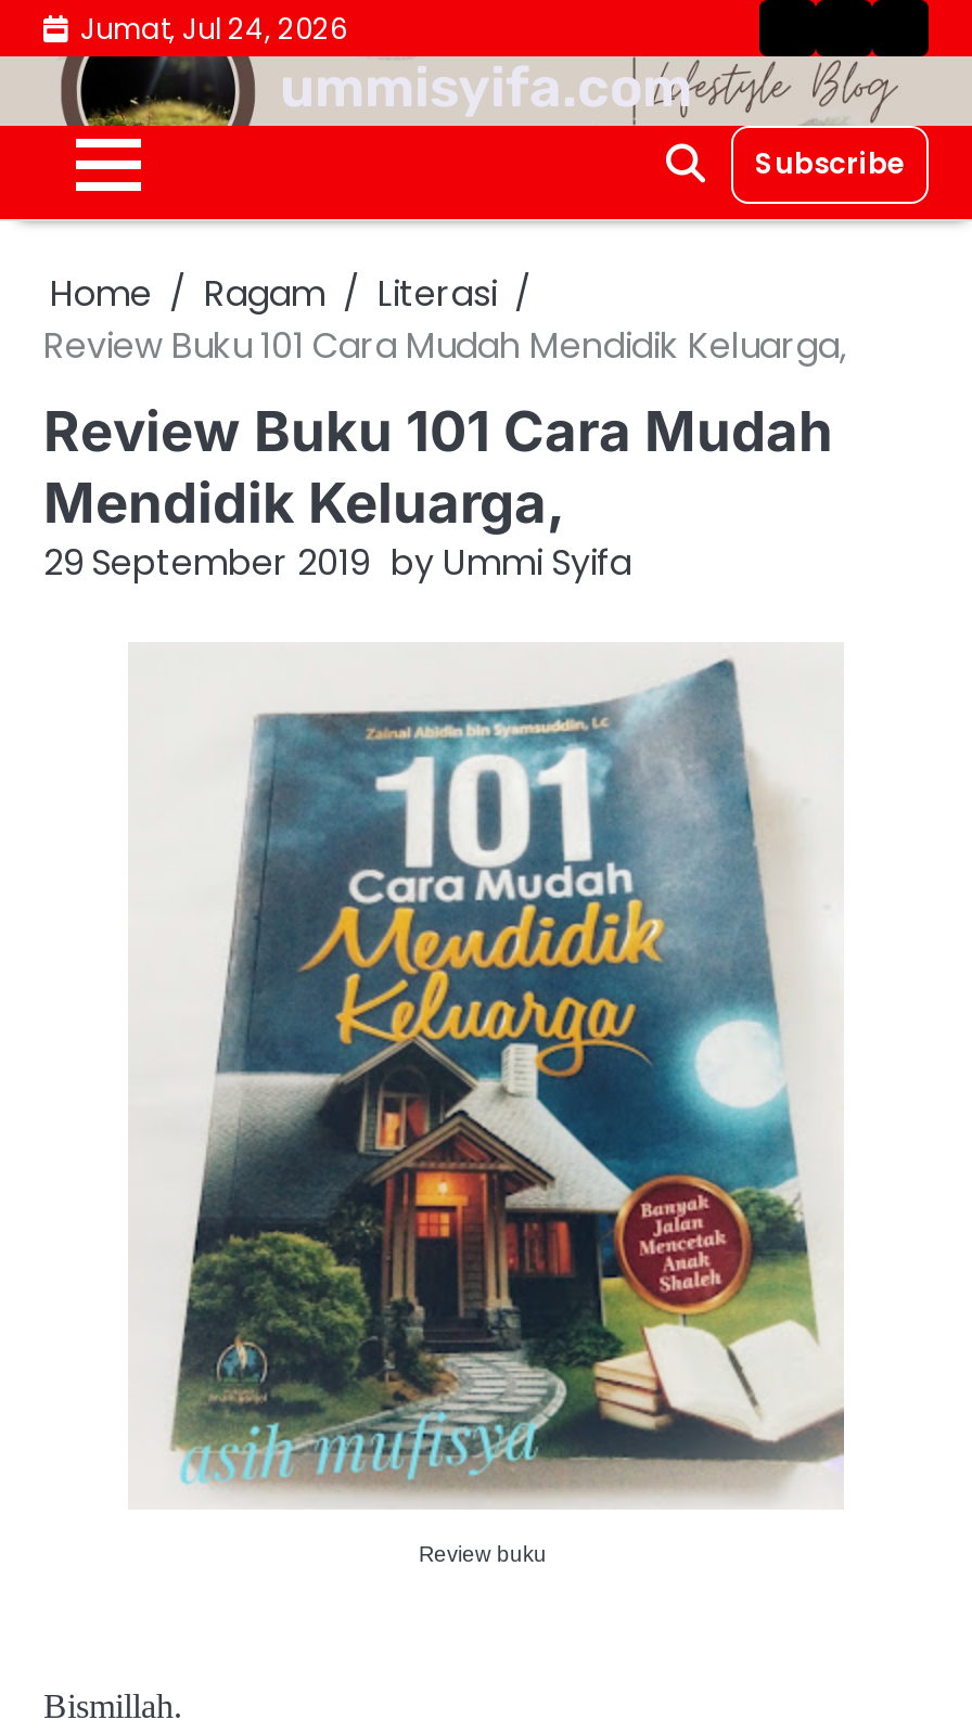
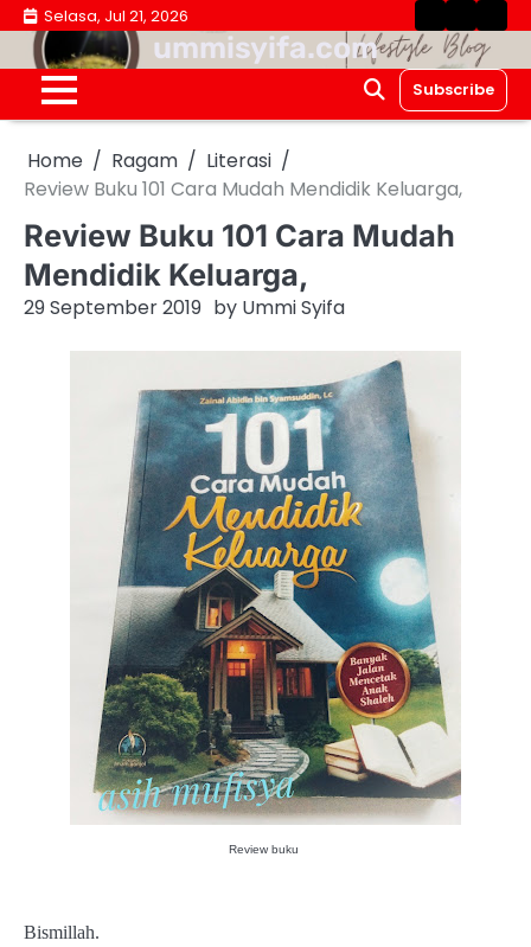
- Jumat, Jul 24, 2026
+ Selasa, Jul 21, 2026
